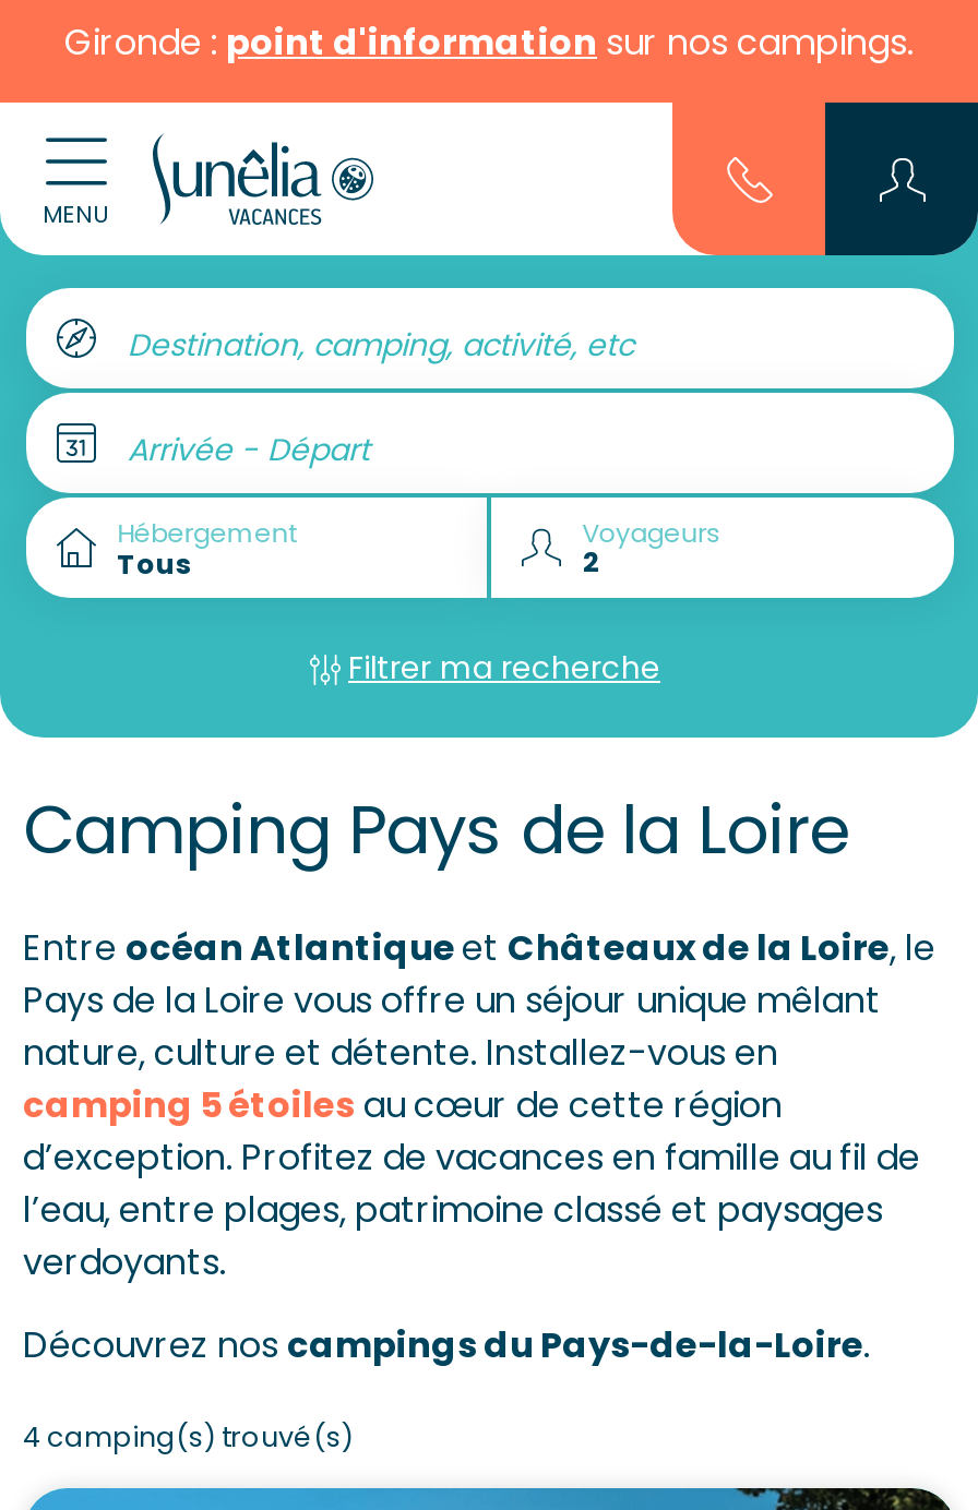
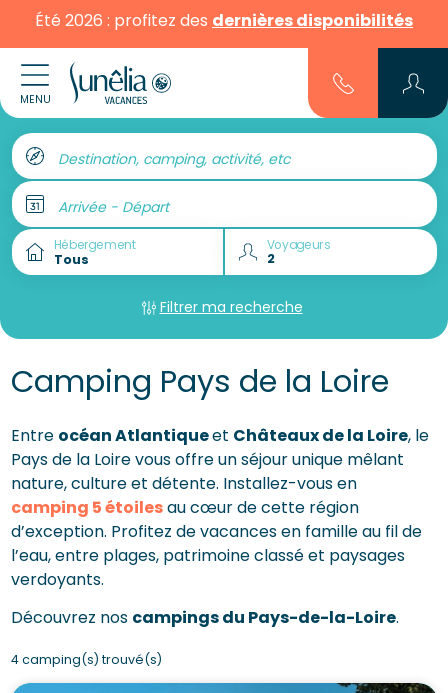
- Gironde : point d'information sur nos campings.
+ Été 2026 : profitez des dernières disponibilités
